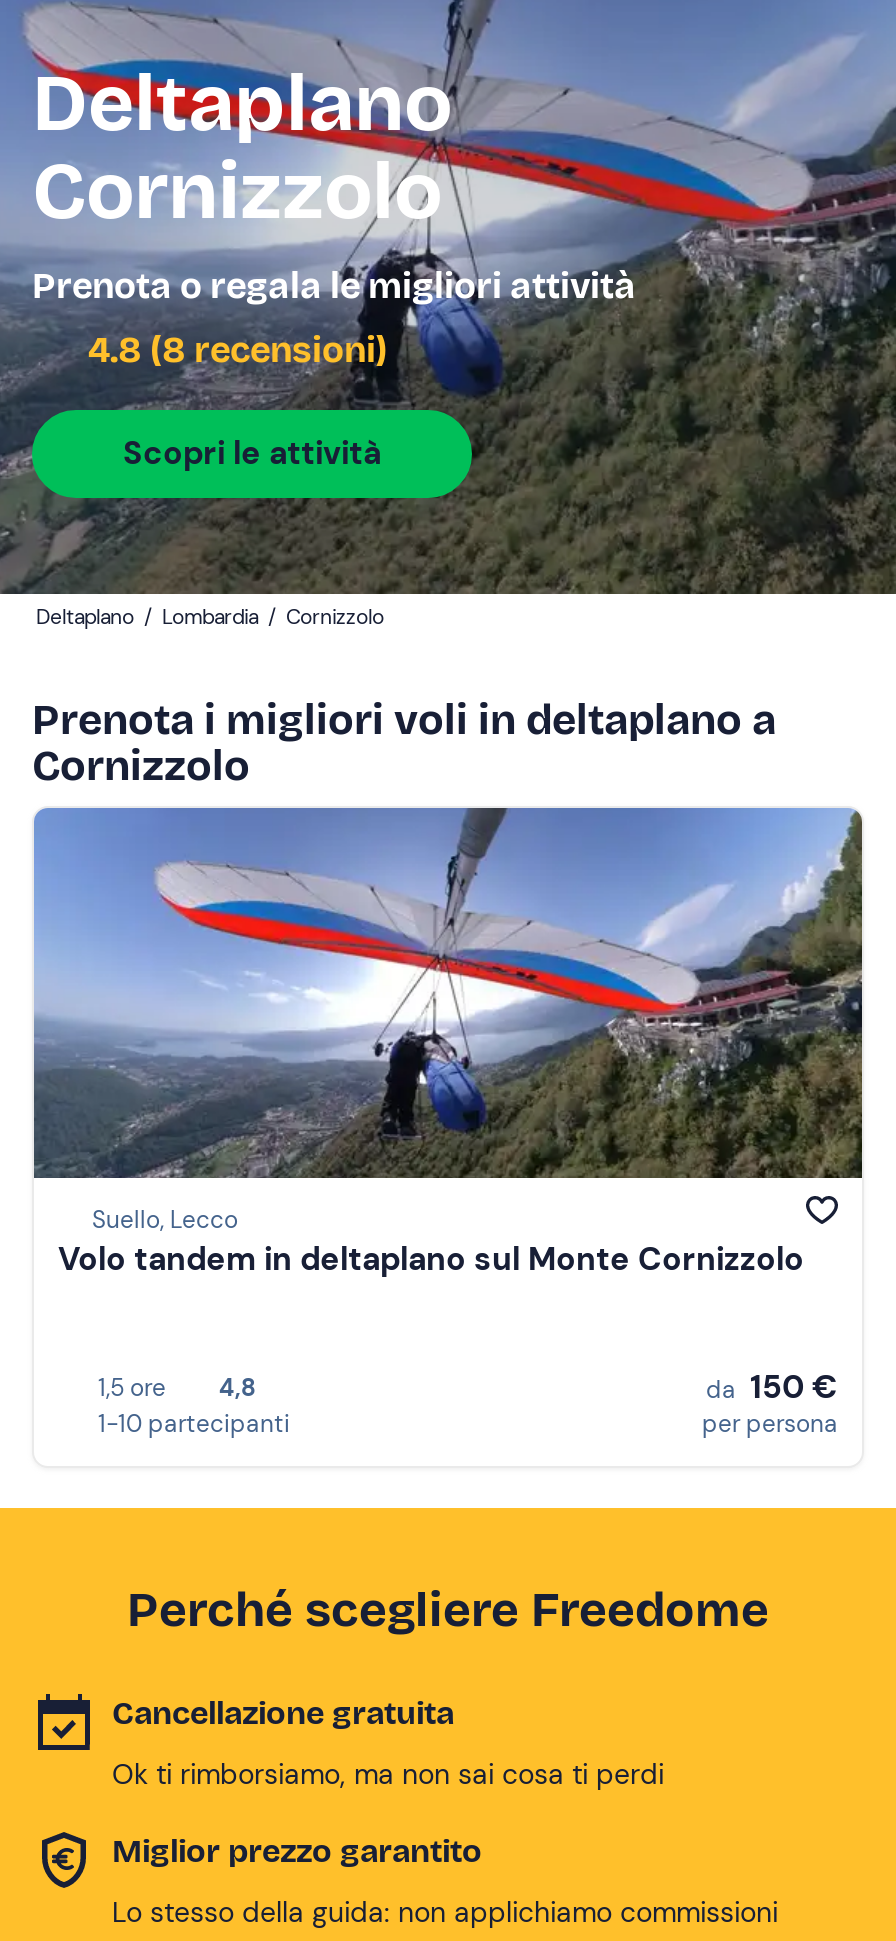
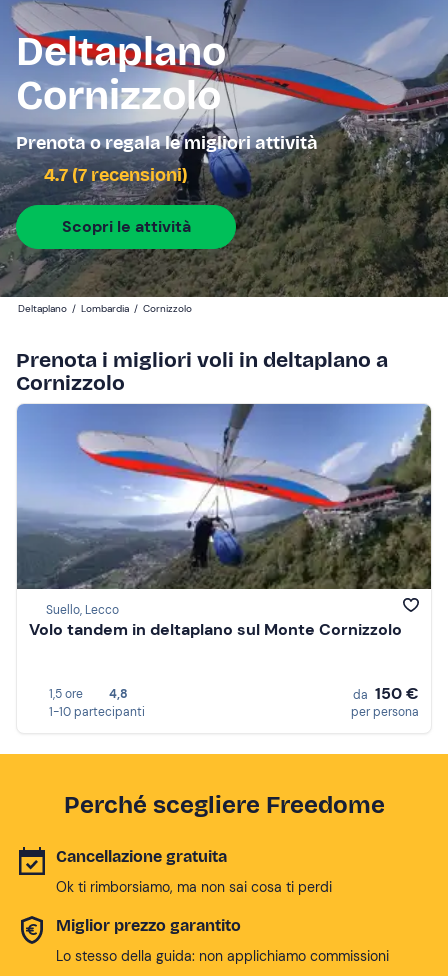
- 4.8 (8 recensioni)
+ 4.7 (7 recensioni)
